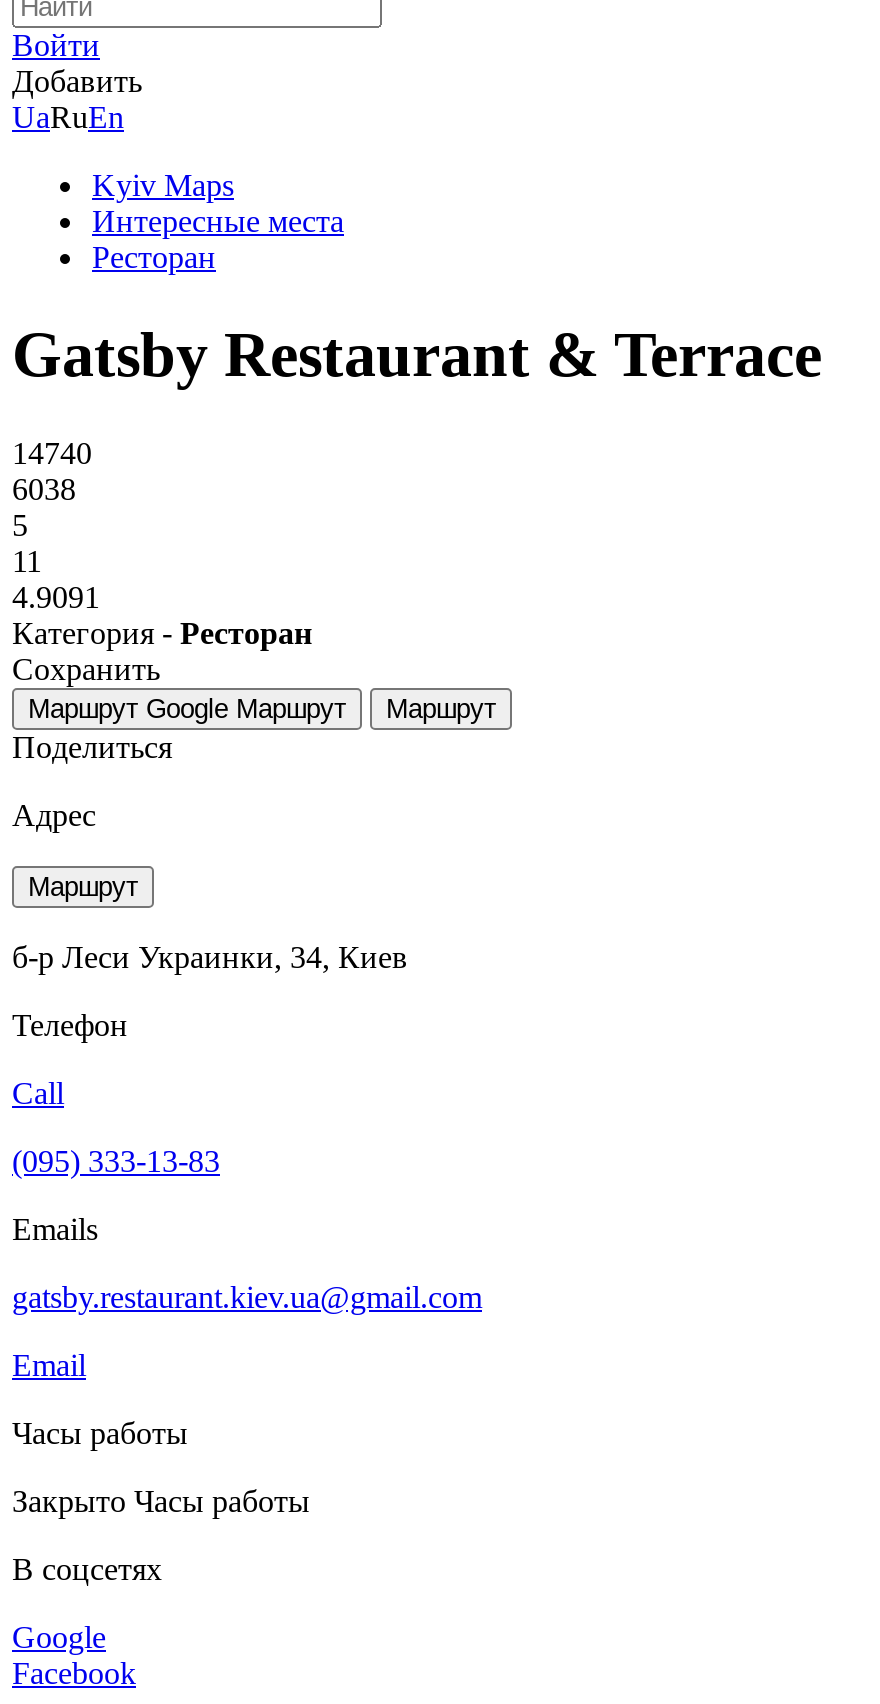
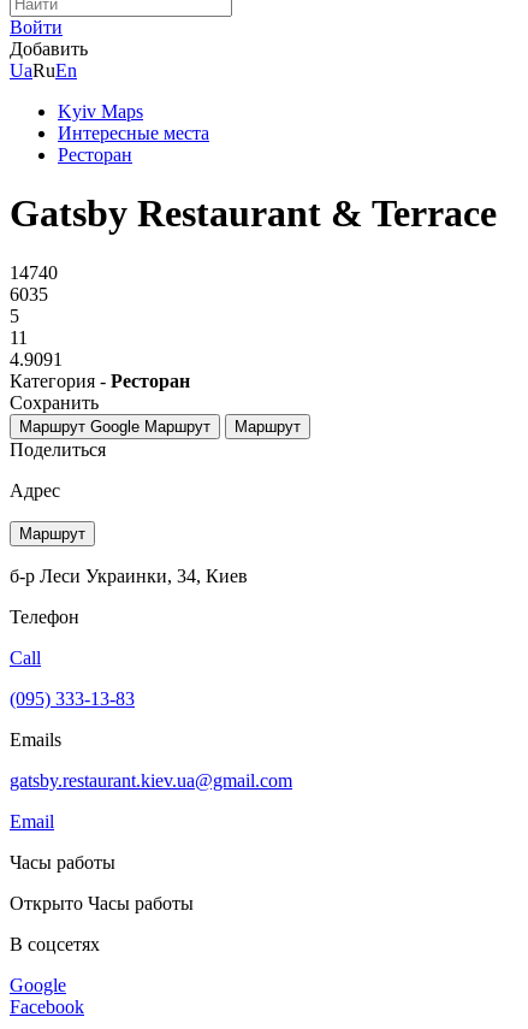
- 6038
+ 6035

- Закрыто Часы работы
+ Открыто Часы работы
